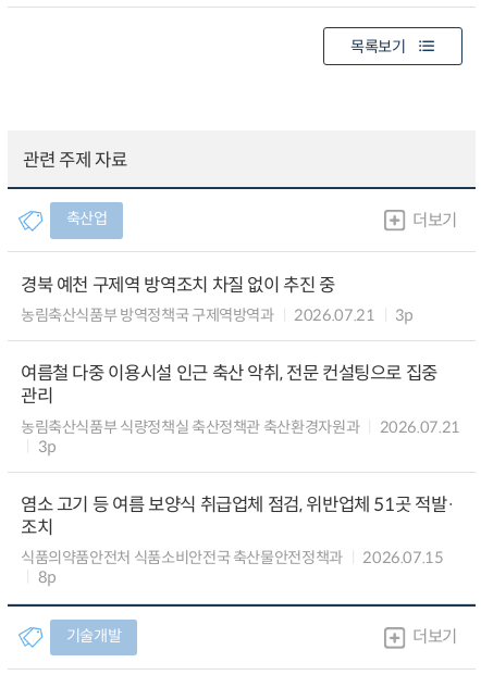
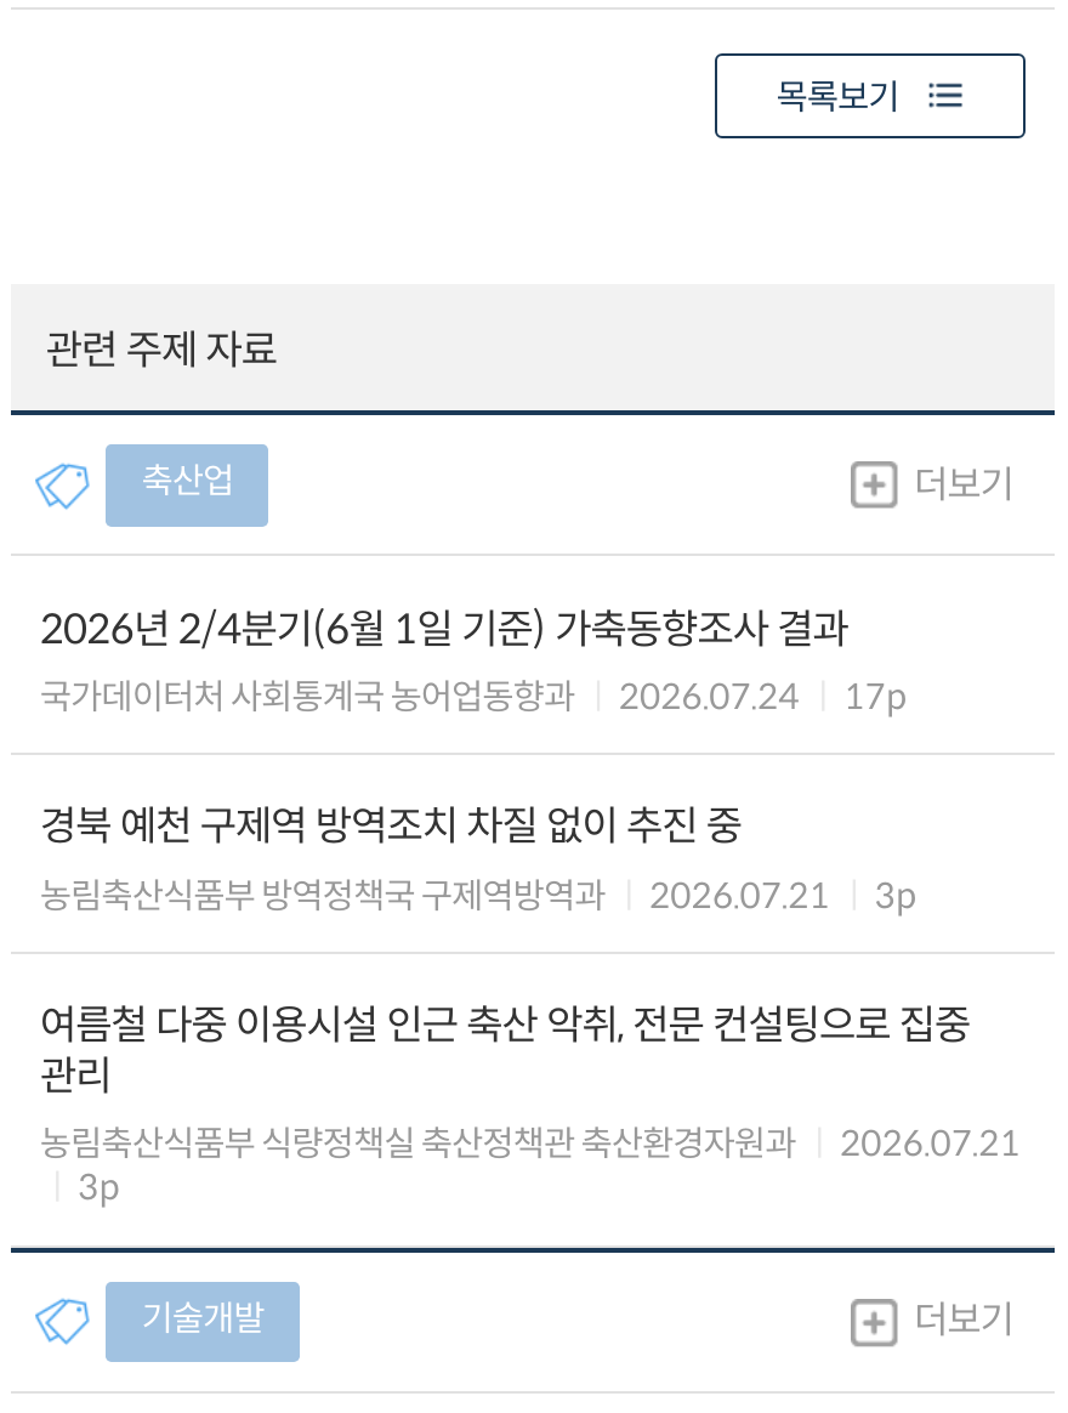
+ 2026년 2/4분기(6월 1일 기준) 가축동향조사 결과
+ 국가데이터처 사회통계국 농어업동향과
+ 2026.07.24
+ 17p

moved down: 경북 예천 구제역 방역조치 차질 없이 추진 중 | 농림축산식품부 방역정책국 구제역방역과 | 2026.07.21 | ... | 2026.07.21 | 3p

- 염소 고기 등 여름 보양식 취급업체 점검, 위반업체 51곳 적발·
- 조치
- 식품의약품안전처 식품소비안전국 축산물안전정책과
- 2026.07.15
- 8p
